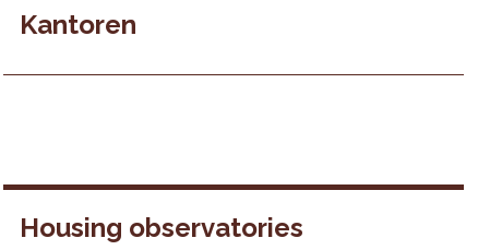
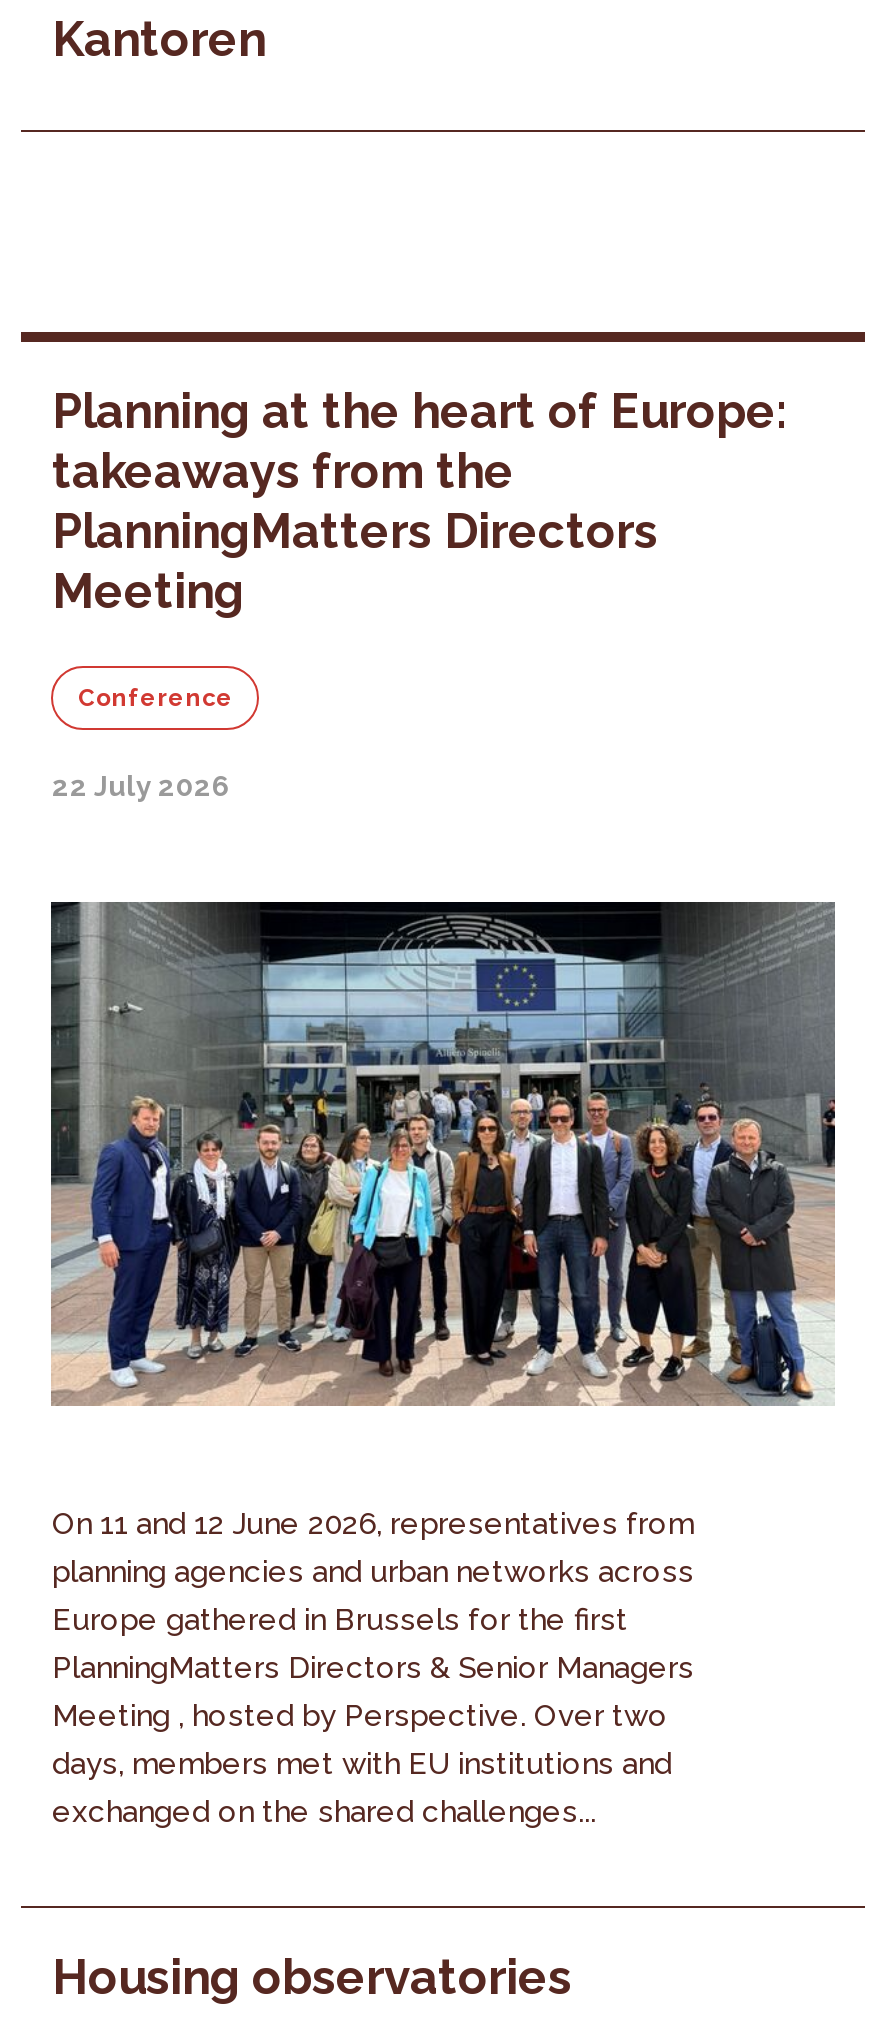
+ [image]

+ Planning at the heart of Europe:
+ takeaways from the
+ PlanningMatters Directors
+ Meeting
+ Conference
+ 22 July 2026

+ On 11 and 12 June 2026, representatives from
+ planning agencies and urban networks across
+ Europe gathered in Brussels for the first
+ PlanningMatters Directors & Senior Managers
+ Meeting , hosted by Perspective. Over two
+ days, members met with EU institutions and
+ exchanged on the shared challenges...
